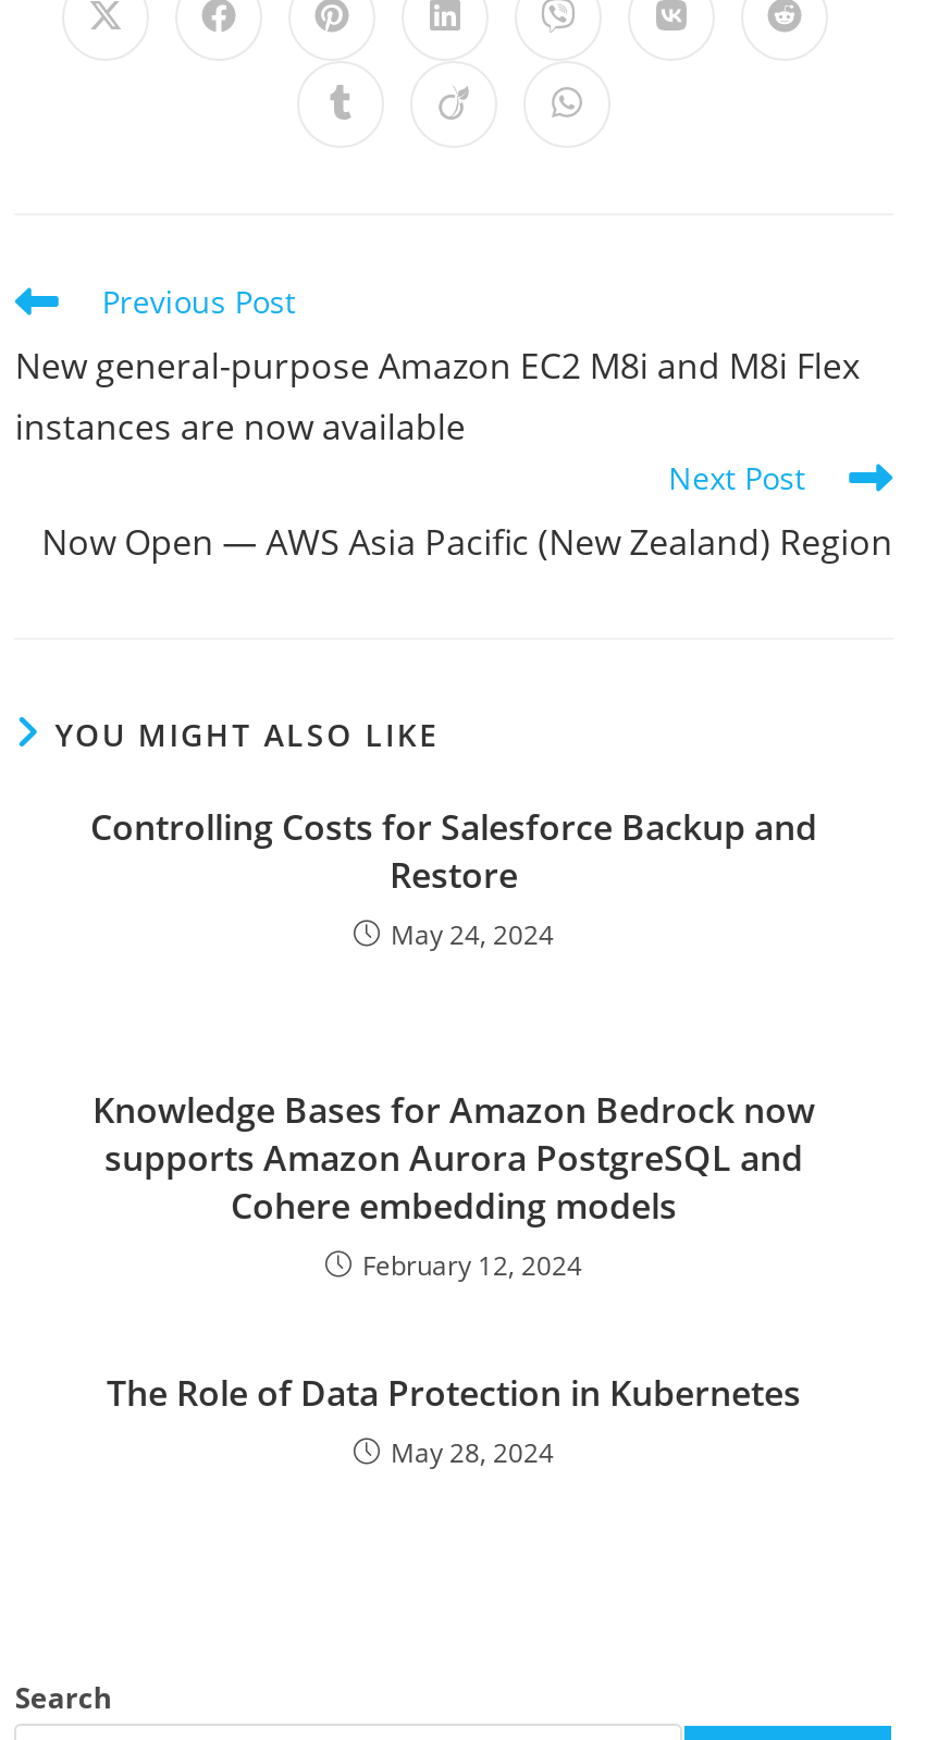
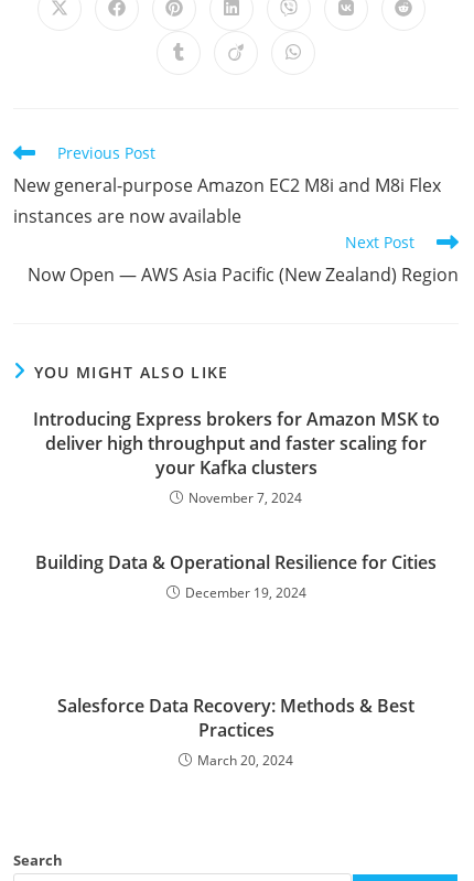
- Controlling Costs for Salesforce Backup and
- Restore
- May 24, 2024
+ Introducing Express brokers for Amazon MSK to
+ deliver high throughput and faster scaling for
+ your Kafka clusters
+ November 7, 2024

- Knowledge Bases for Amazon Bedrock now
- supports Amazon Aurora PostgreSQL and
- Cohere embedding models
- February 12, 2024
+ Building Data & Operational Resilience for Cities
+ December 19, 2024

- The Role of Data Protection in Kubernetes
- May 28, 2024
+ Salesforce Data Recovery: Methods & Best
+ Practices
+ March 20, 2024
